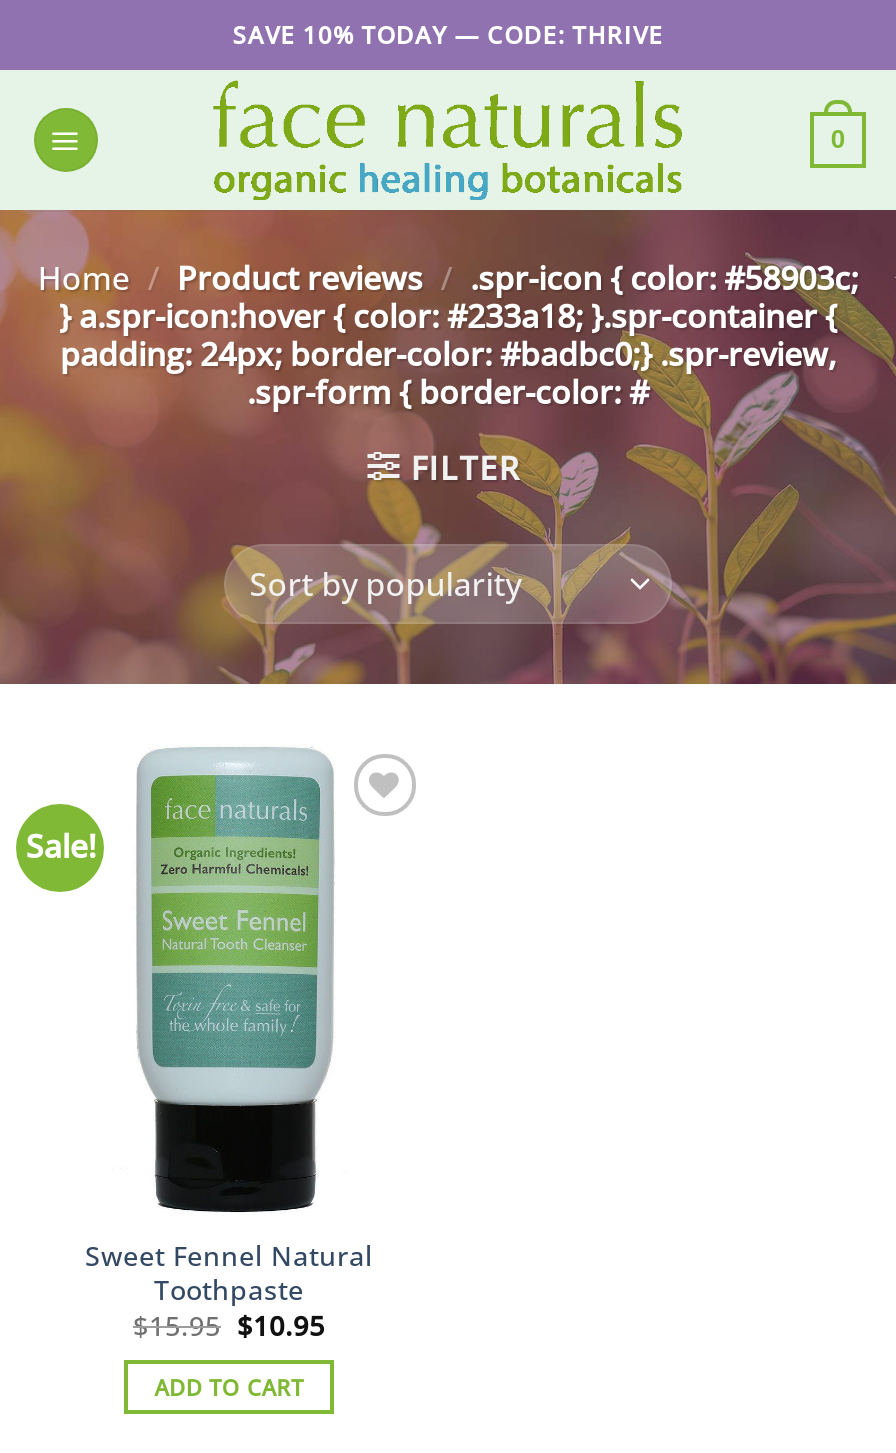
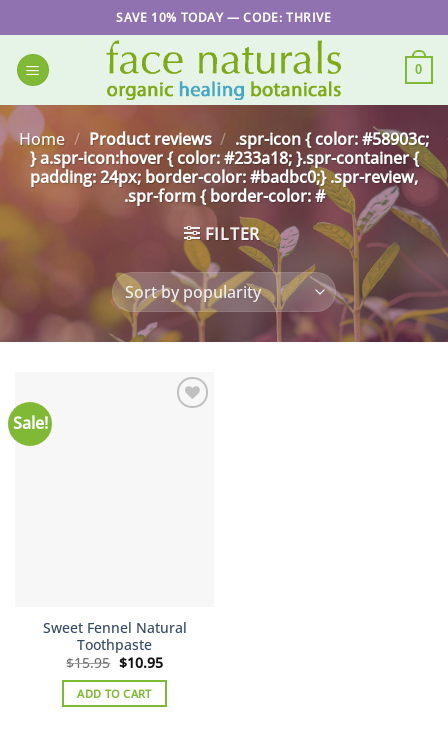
- [image]
